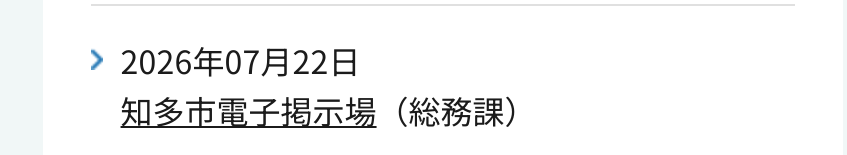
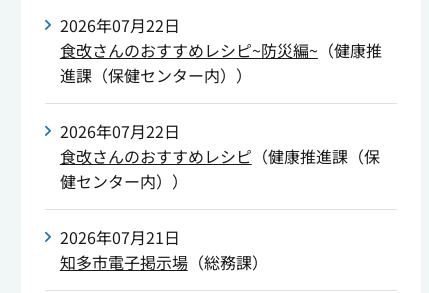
+ 食改さんのおすすめレシピ~防災編~（健康推
+ 進課（保健センター内））
+ 2026年07月22日
+ 食改さんのおすすめレシピ（健康推進課（保
+ 健センター内））
+ 2026年07月21日
